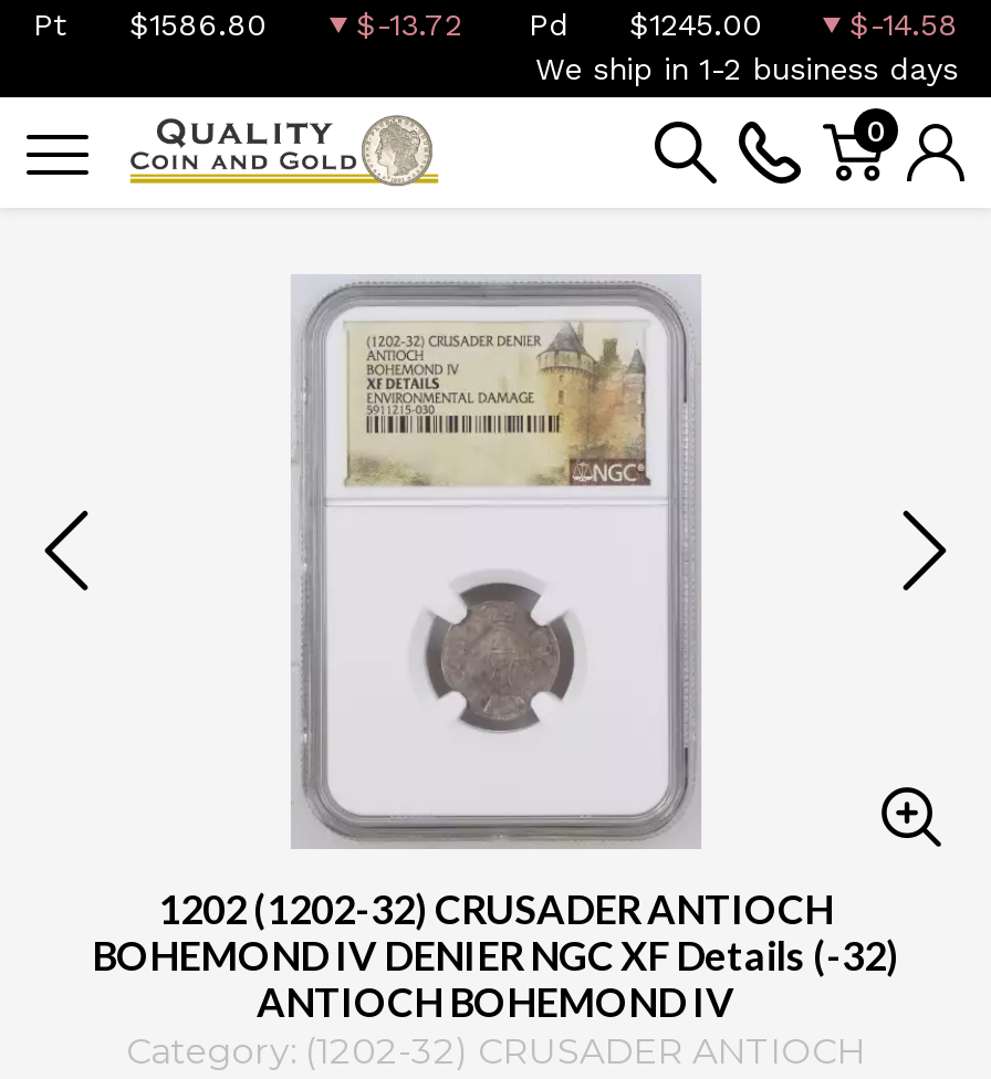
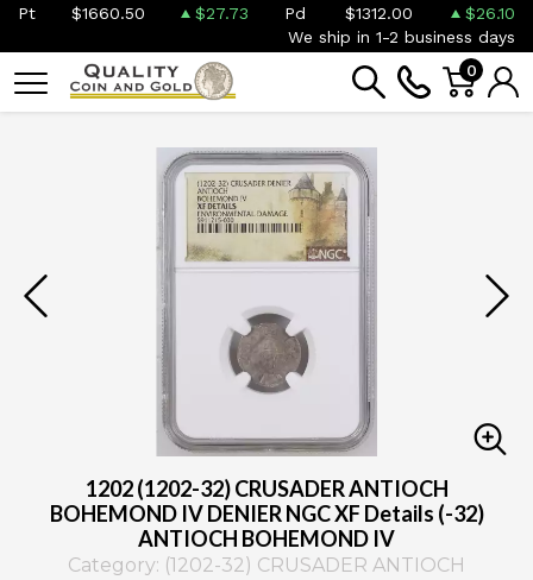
- Pt $1586.80
+ Pt $1660.50

- $-13.72
+ $27.73

- $1245.00
+ $1312.00

- $-14.58
+ $26.10
